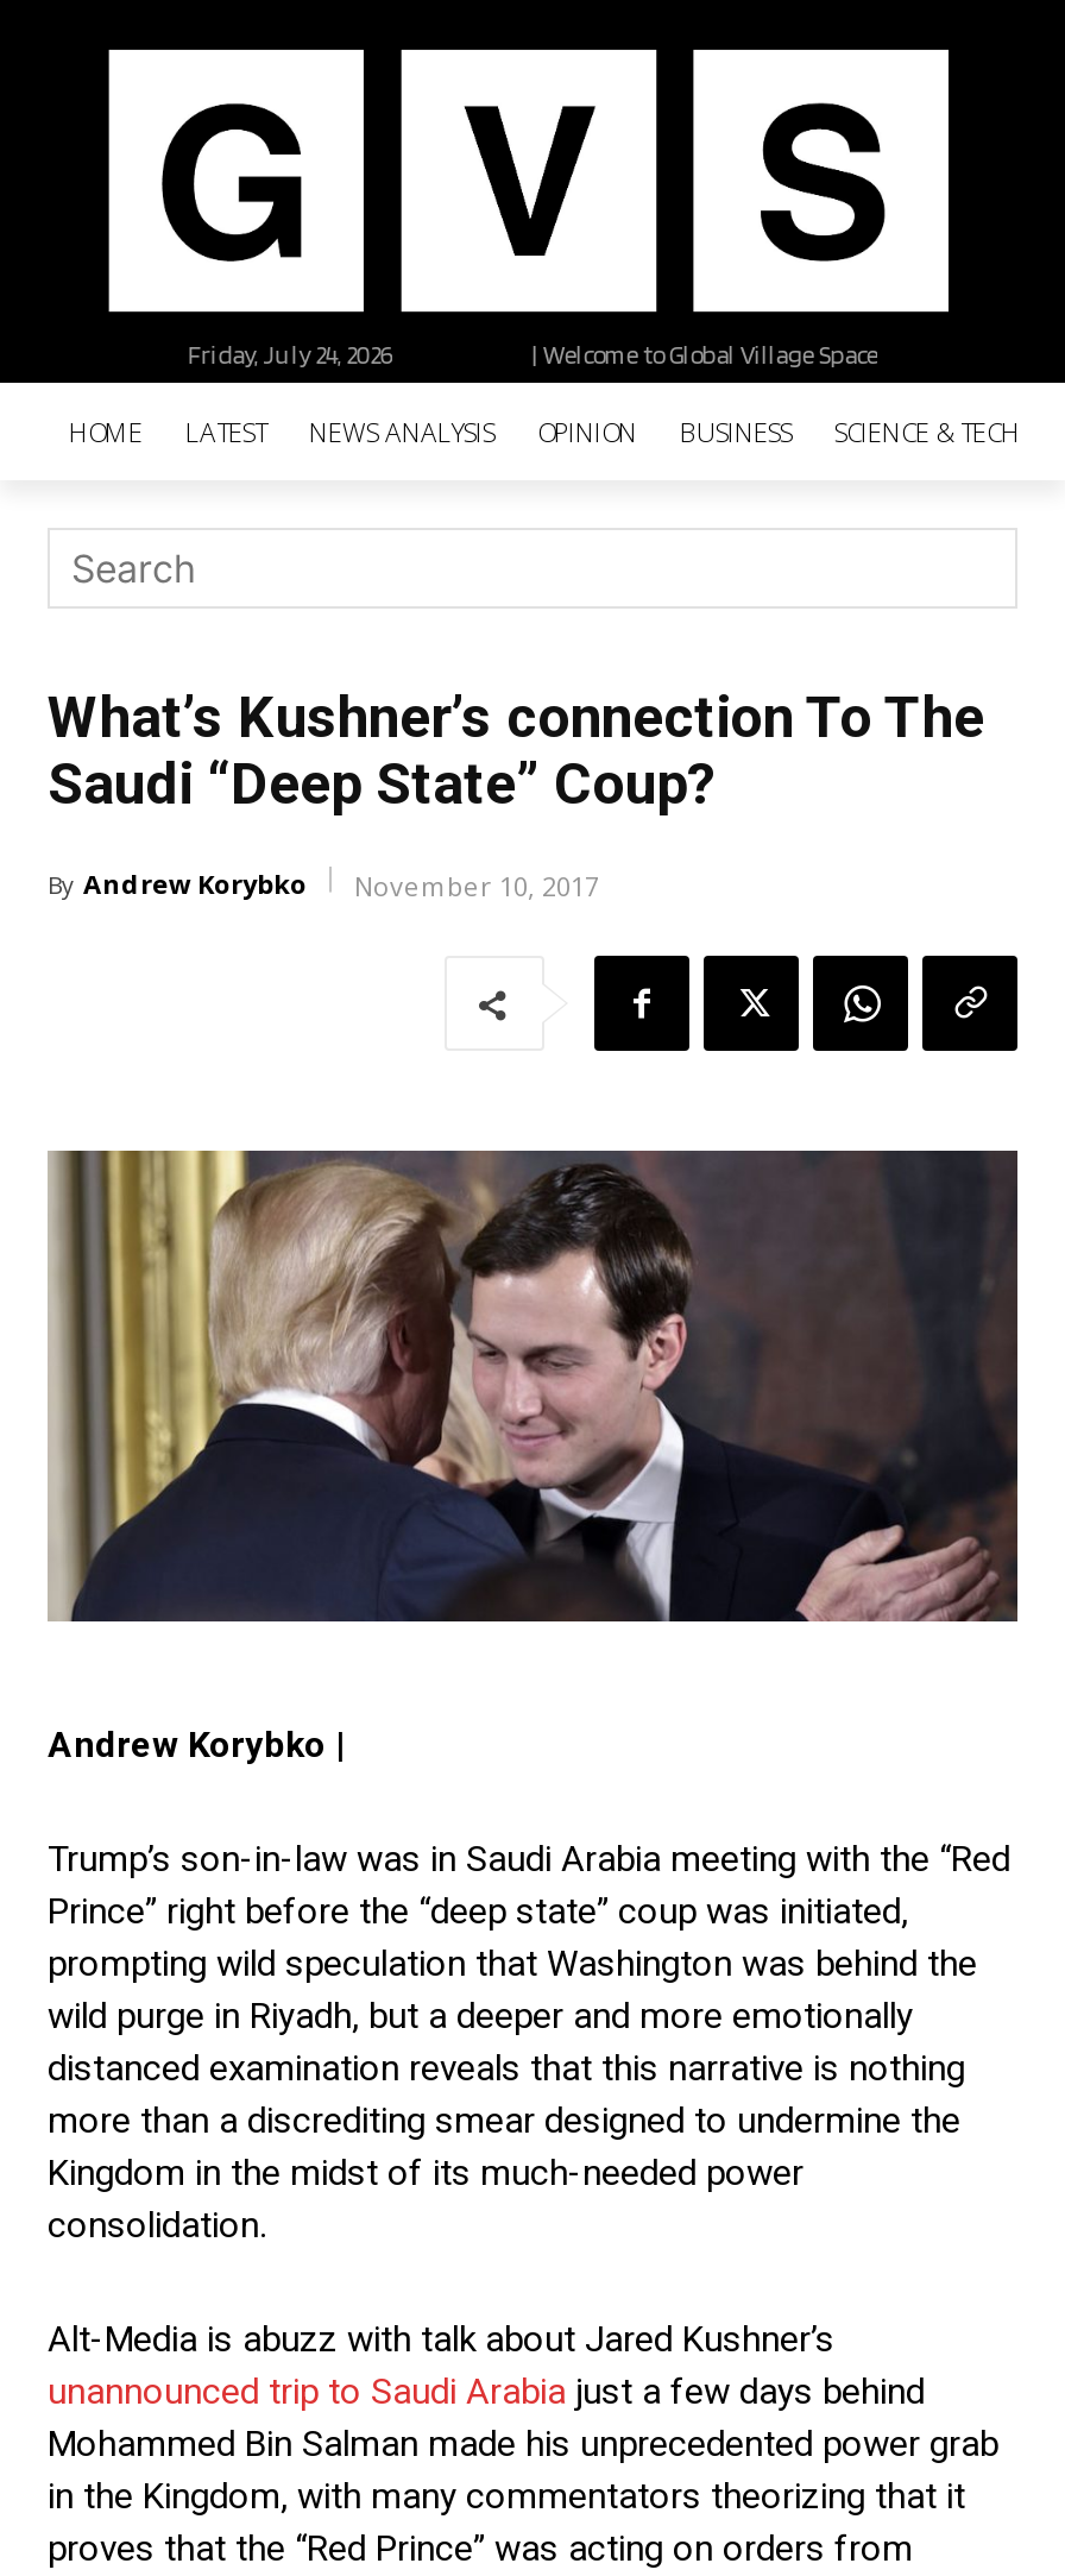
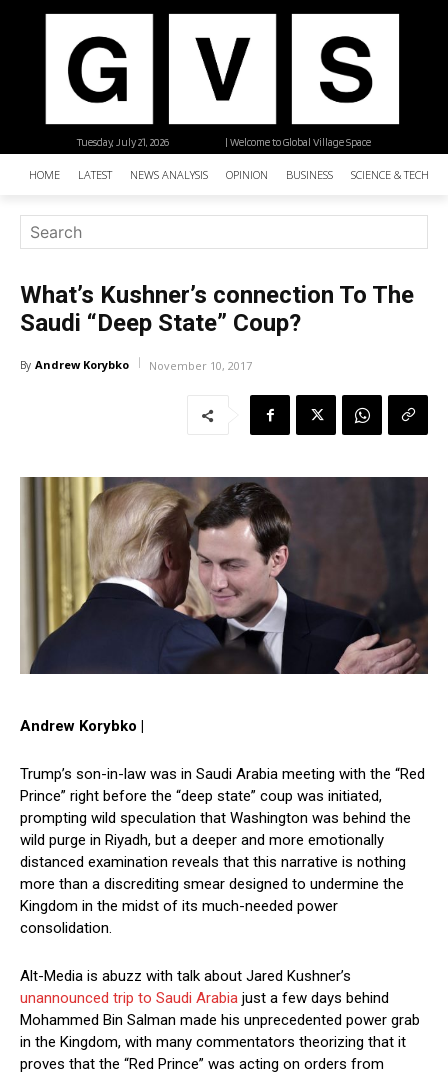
- Friday, July 24, 2026
+ Tuesday, July 21, 2026
